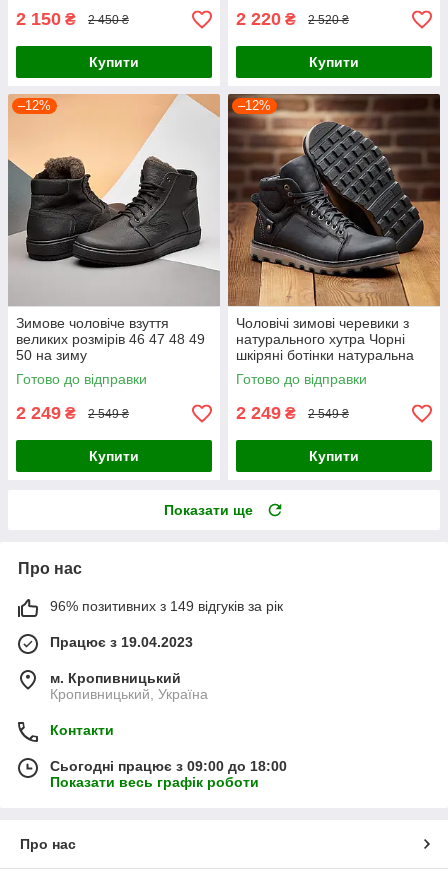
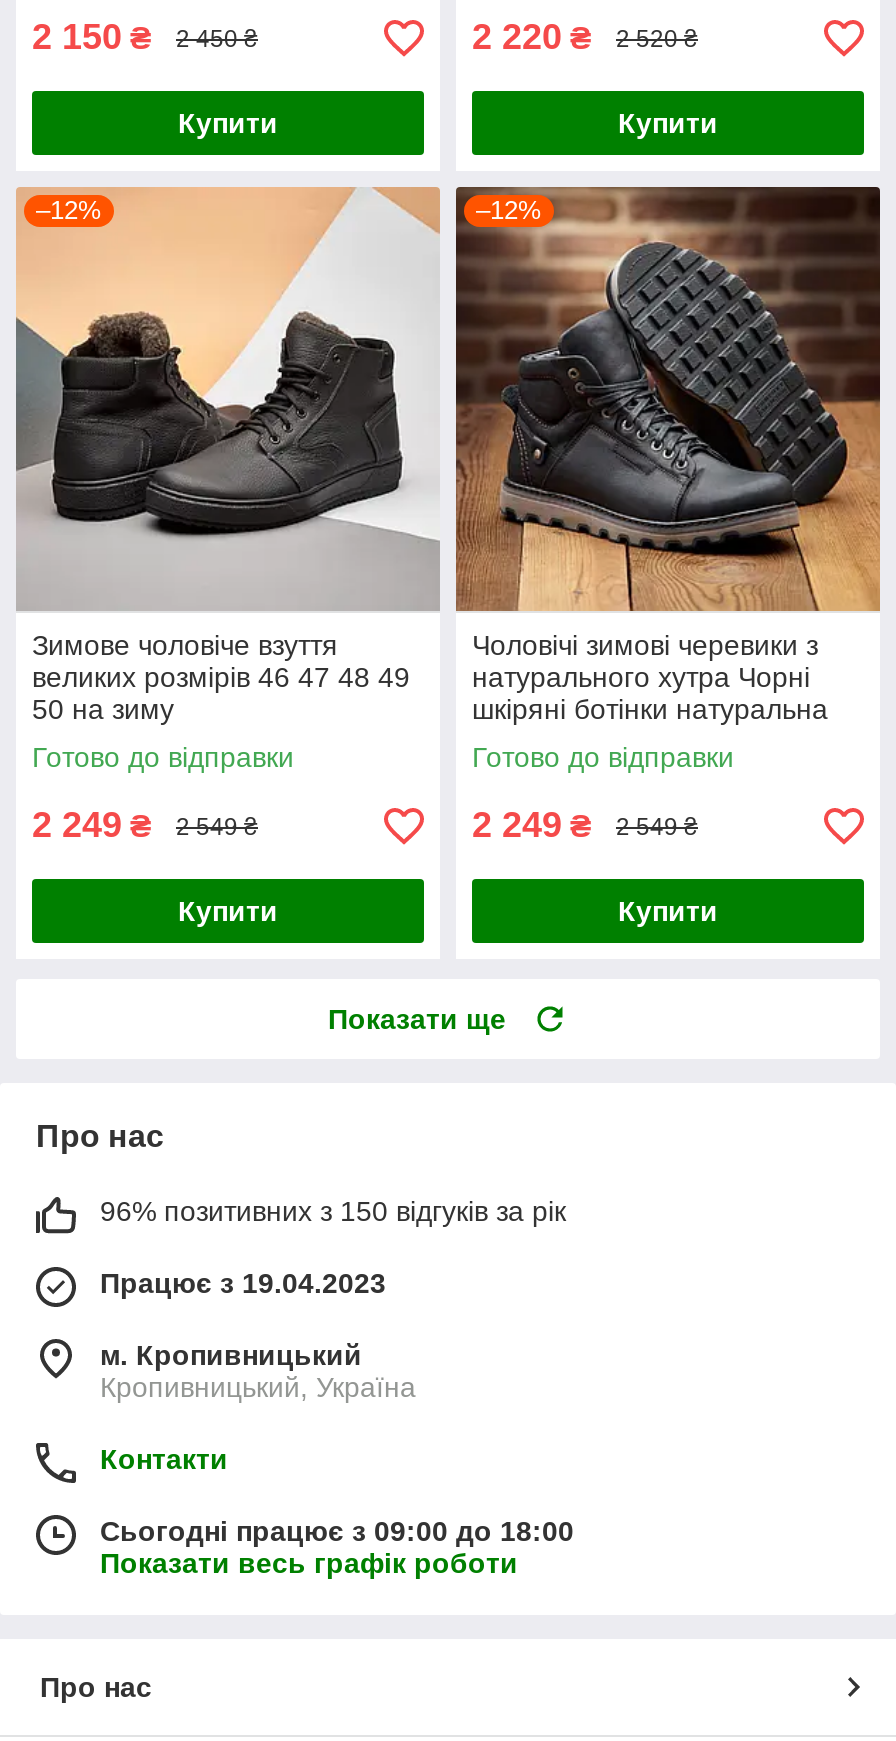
- 96% позитивних з 149 відгуків за рік
+ 96% позитивних з 150 відгуків за рік
